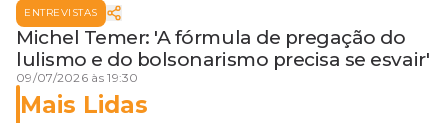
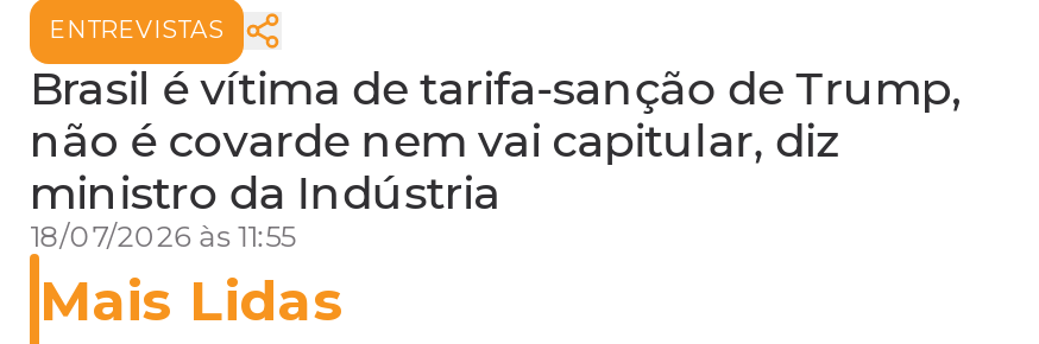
- Michel Temer: 'A fórmula de pregação do
- lulismo e do bolsonarismo precisa se esvair'
- 09/07/2026 às 19:30
+ Brasil é vítima de tarifa-sanção de Trump,
+ não é covarde nem vai capitular, diz
+ ministro da Indústria
+ 18/07/2026 às 11:55
